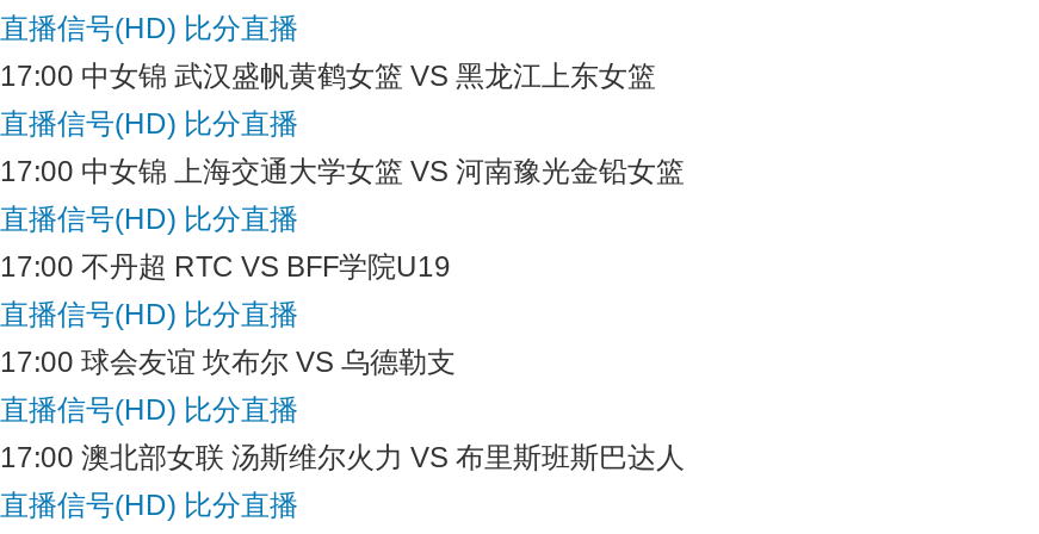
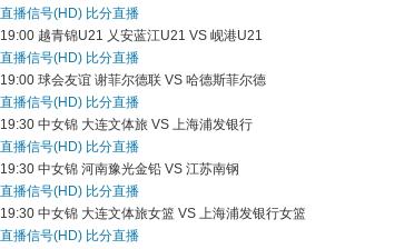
- 17:00 中女锦武汉盛帆黄鹤女篮 VS 黑龙江上东女篮
+ 19:00 越青锦U21乂安蓝江U21 VS 岘港U21

- 17:00 中女锦上海交通大学女篮 VS 河南豫光金铅女篮
+ 19:00 球会友谊谢菲尔德联 VS 哈德斯菲尔德

- 17:00 不丹超RTC VS BFF学院U19
+ 19:30 中女锦大连文体旅 VS 上海浦发银行

- 17:00 球会友谊坎布尔 VS 乌德勒支
+ 19:30 中女锦河南豫光金铅 VS 江苏南钢

- 17:00 澳北部女联汤斯维尔火力 VS 布里斯班斯巴达人
+ 19:30 中女锦大连文体旅女篮 VS 上海浦发银行女篮
